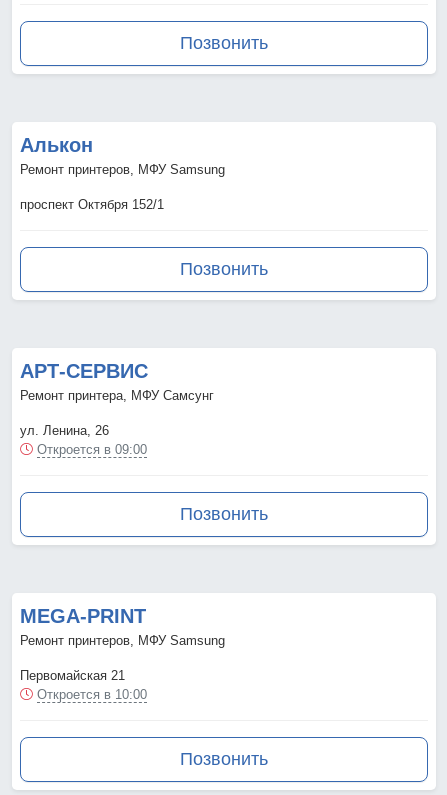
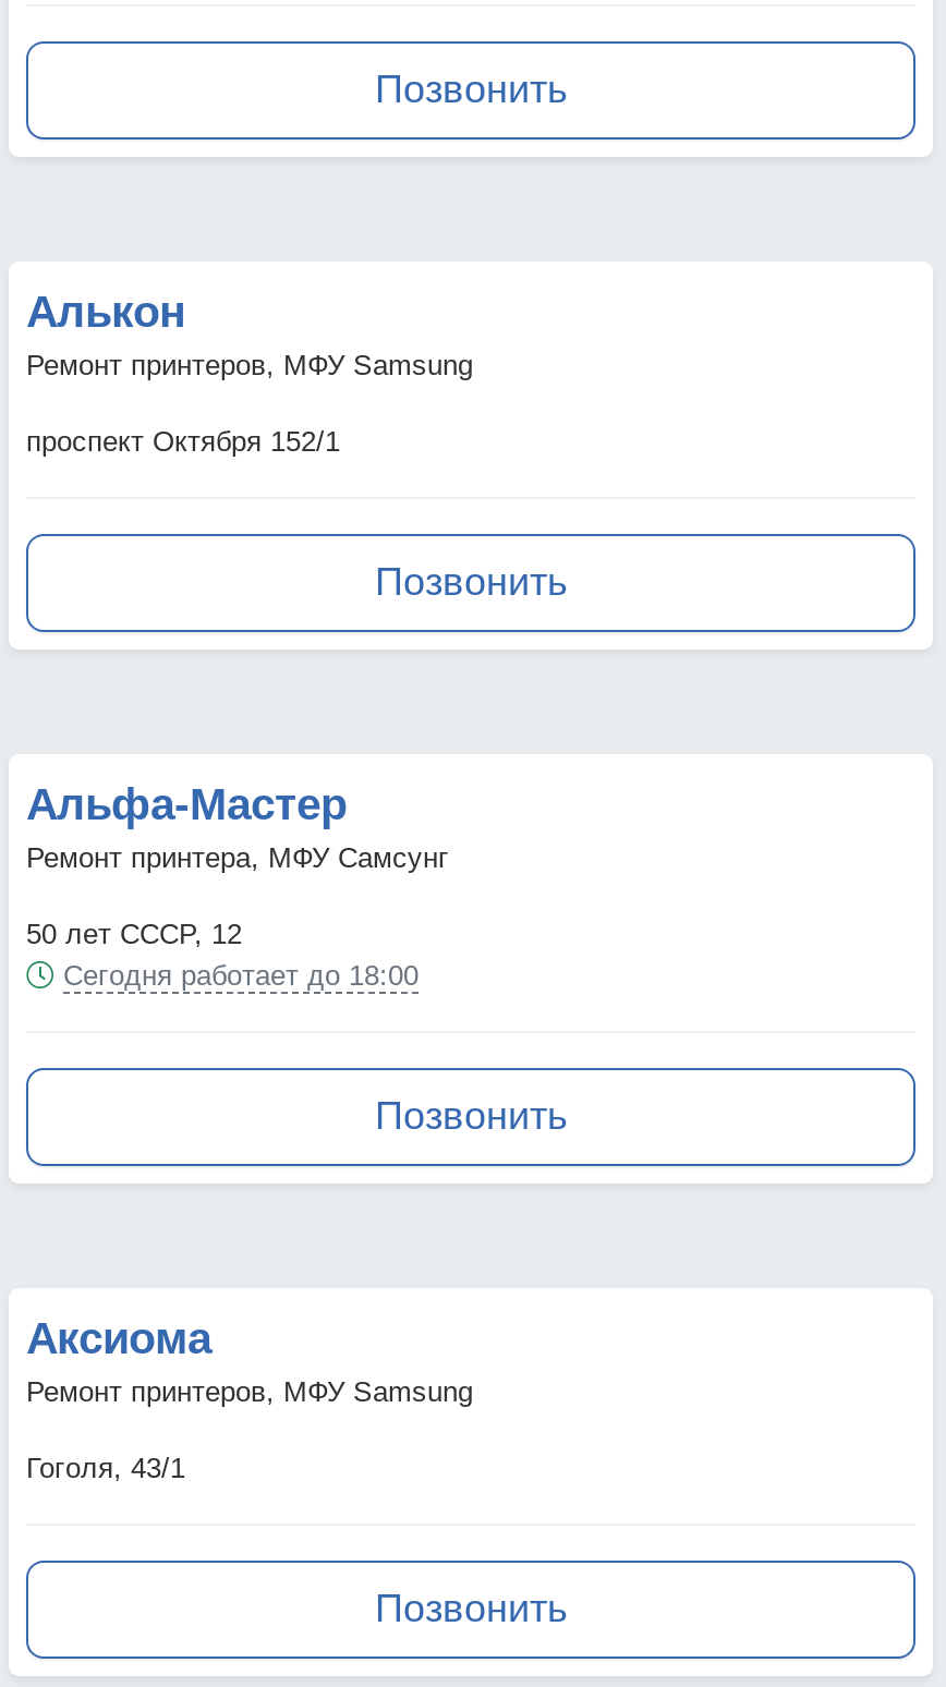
- АРТ-СЕРВИС
+ Альфа-Мастер

- ул. Ленина, 26
- Откроется в 09:00
+ 50 лет СССР, 12
+ Сегодня работает до 18:00

- MEGA-PRINT
+ Аксиома

- Первомайская 21
- Откроется в 10:00
+ Гоголя, 43/1
